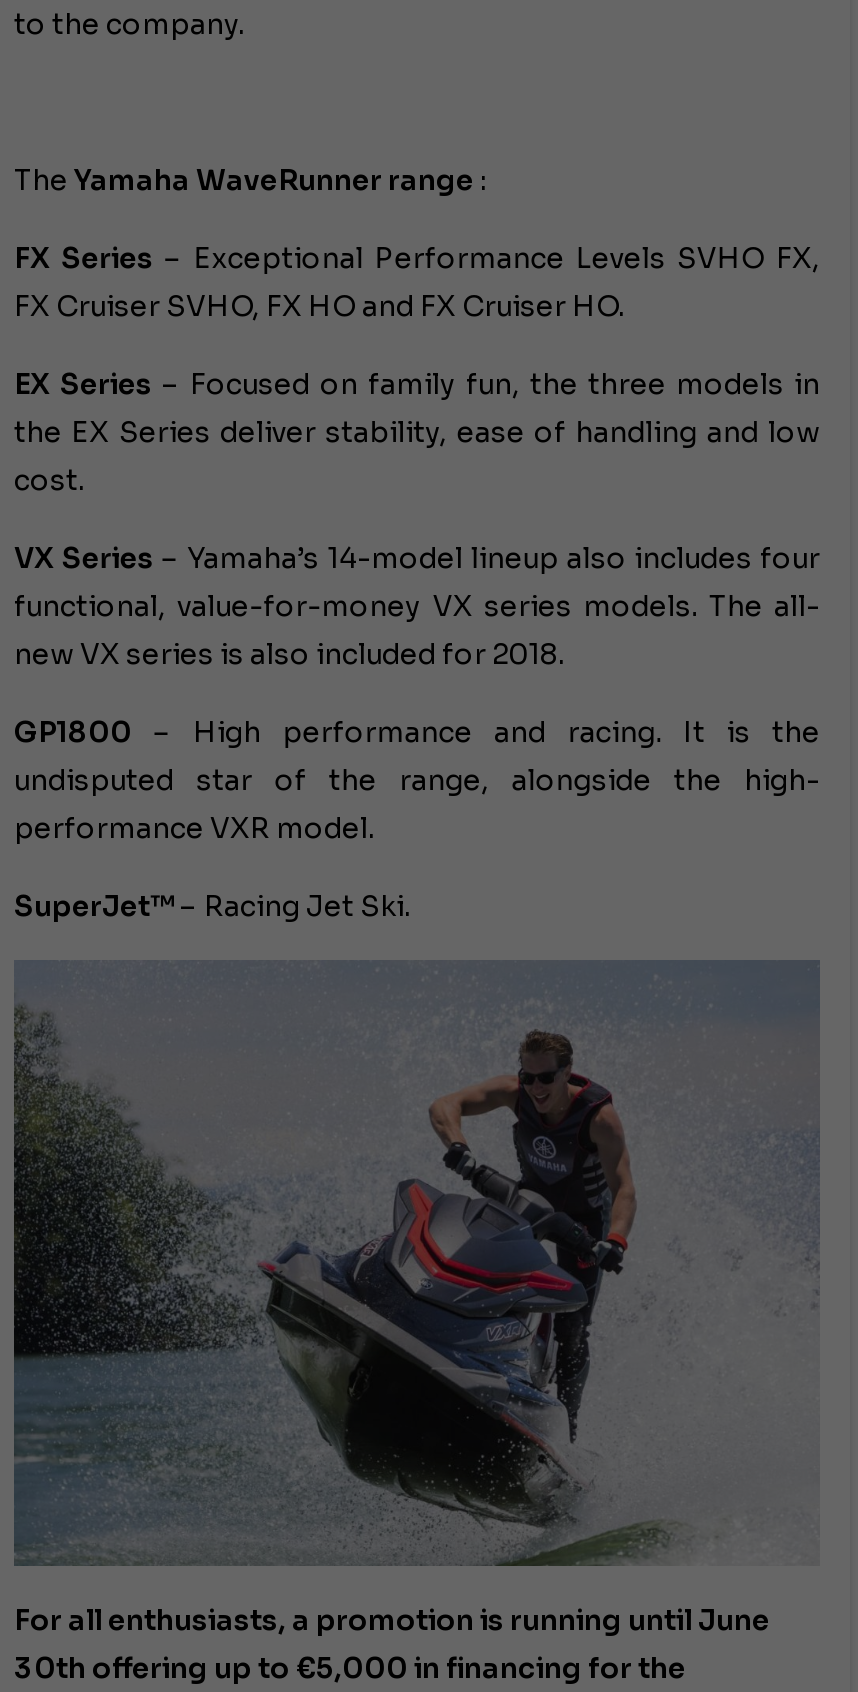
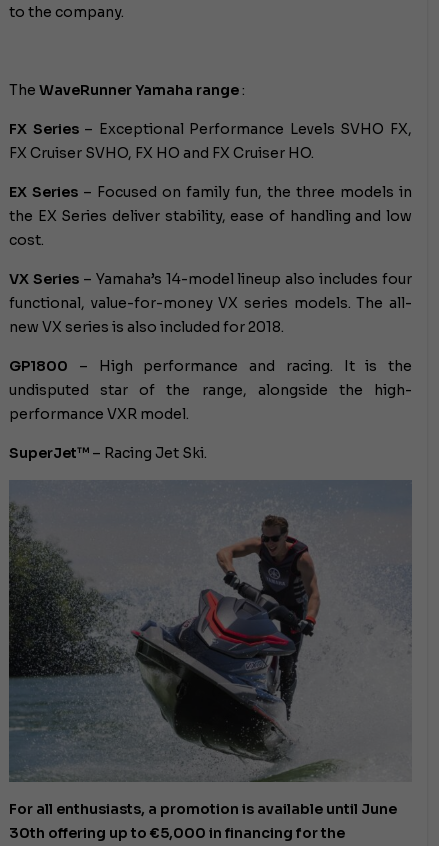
- The Yamaha WaveRunner range:
+ The WaveRunner Yamaha range:

- For all enthusiasts, a promotion is running until June
+ For all enthusiasts, a promotion is available until June
